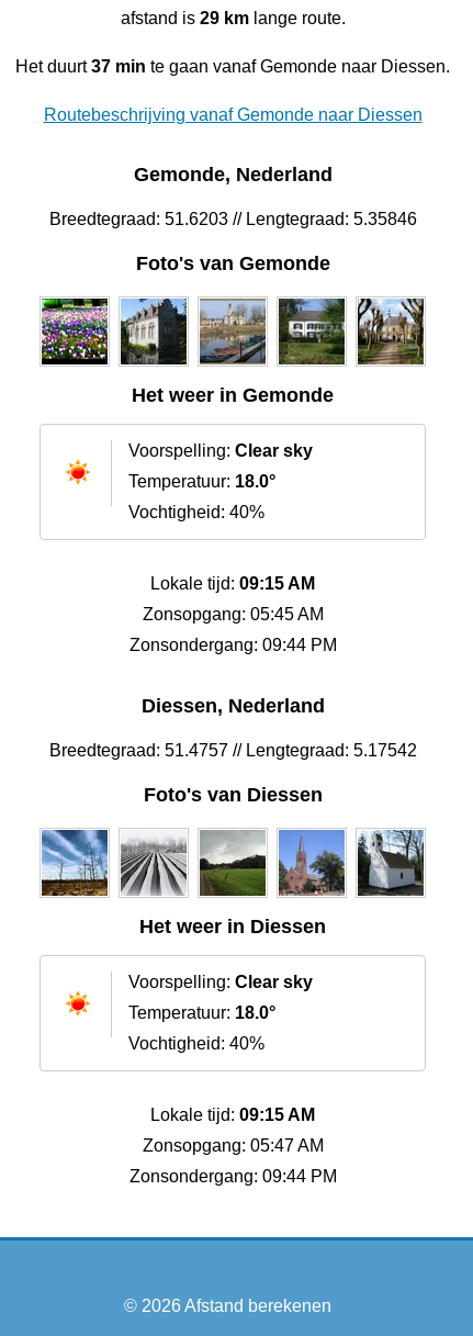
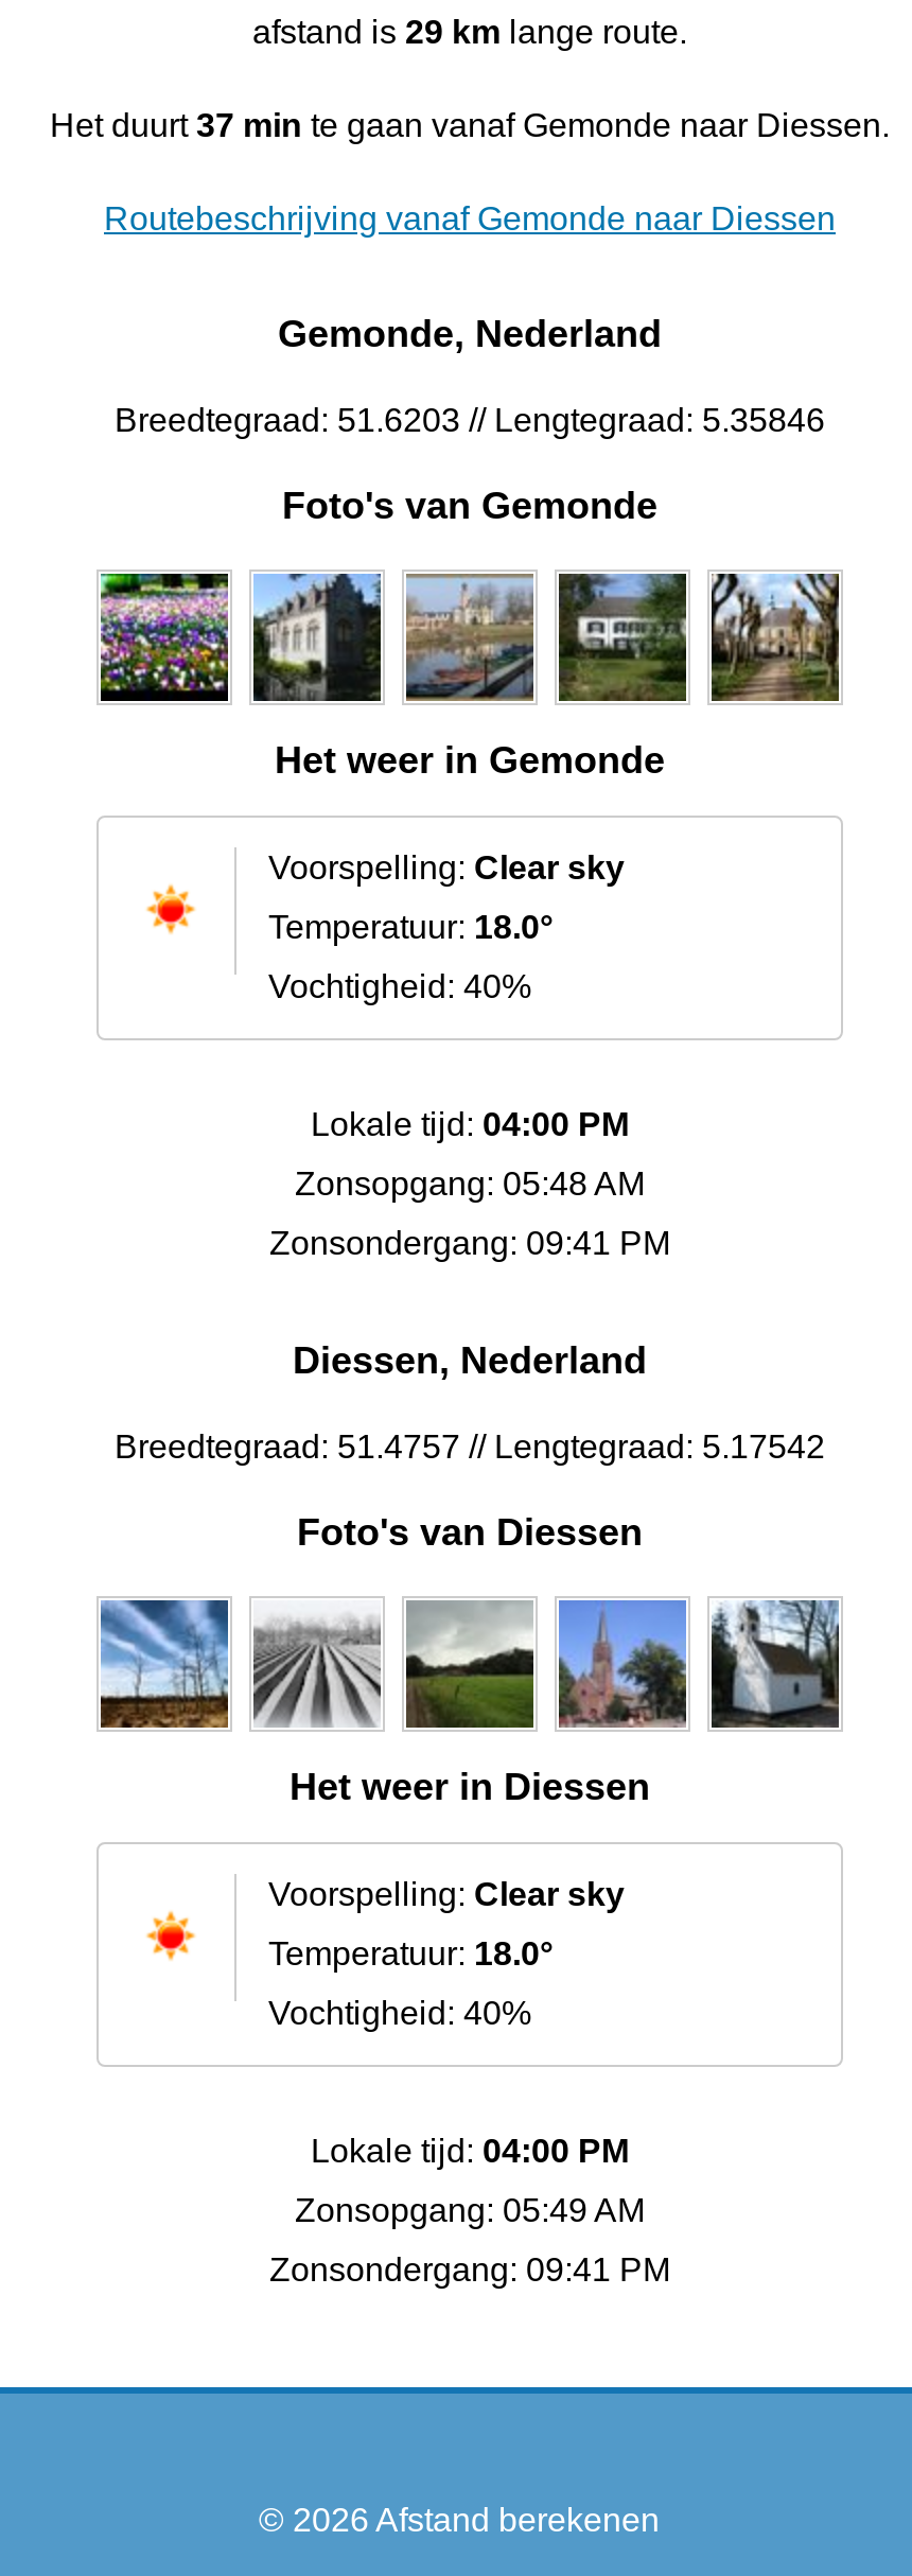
- Lokale tijd: 09:15 AM
+ Lokale tijd: 04:00 PM

- Zonsopgang: 05:45 AM
+ Zonsopgang: 05:48 AM

- Zonsondergang: 09:44 PM
+ Zonsondergang: 09:41 PM

- Lokale tijd: 09:15 AM
+ Lokale tijd: 04:00 PM

- Zonsopgang: 05:47 AM
+ Zonsopgang: 05:49 AM

- Zonsondergang: 09:44 PM
+ Zonsondergang: 09:41 PM
